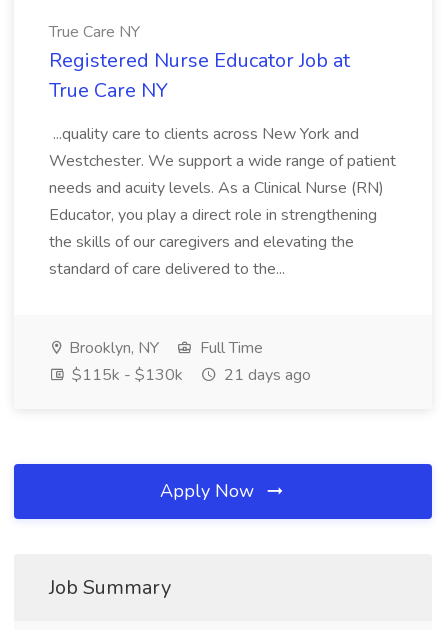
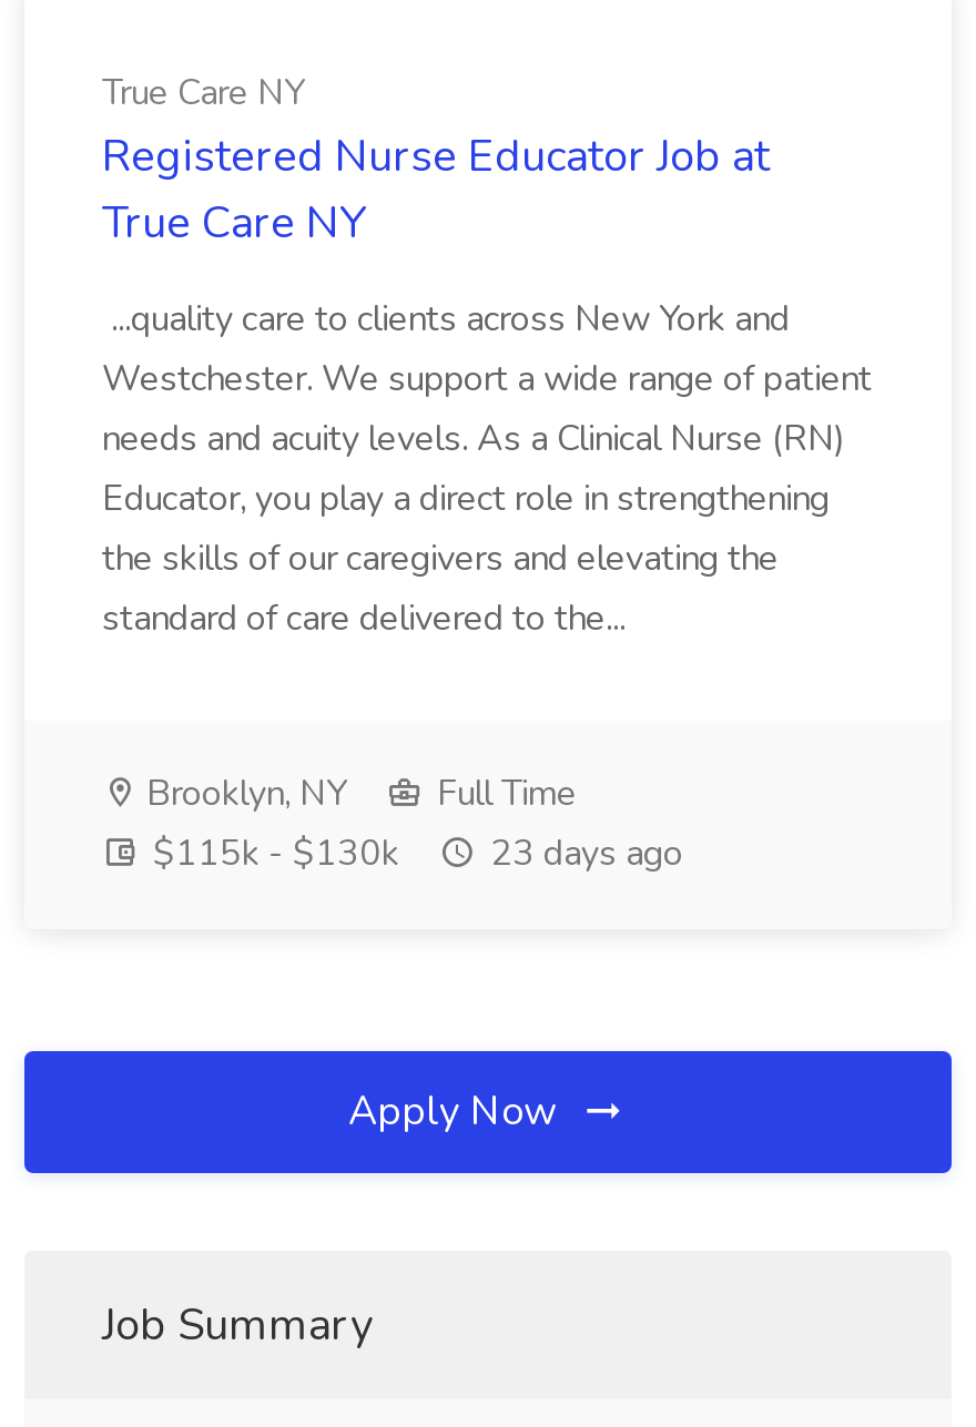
- $115k - $130k 21 days ago
+ $115k - $130k 23 days ago
